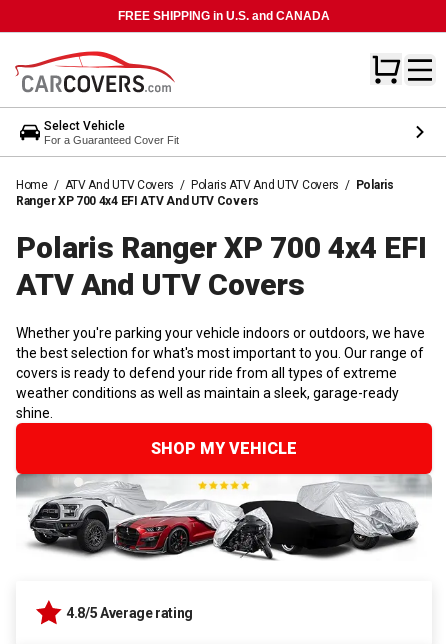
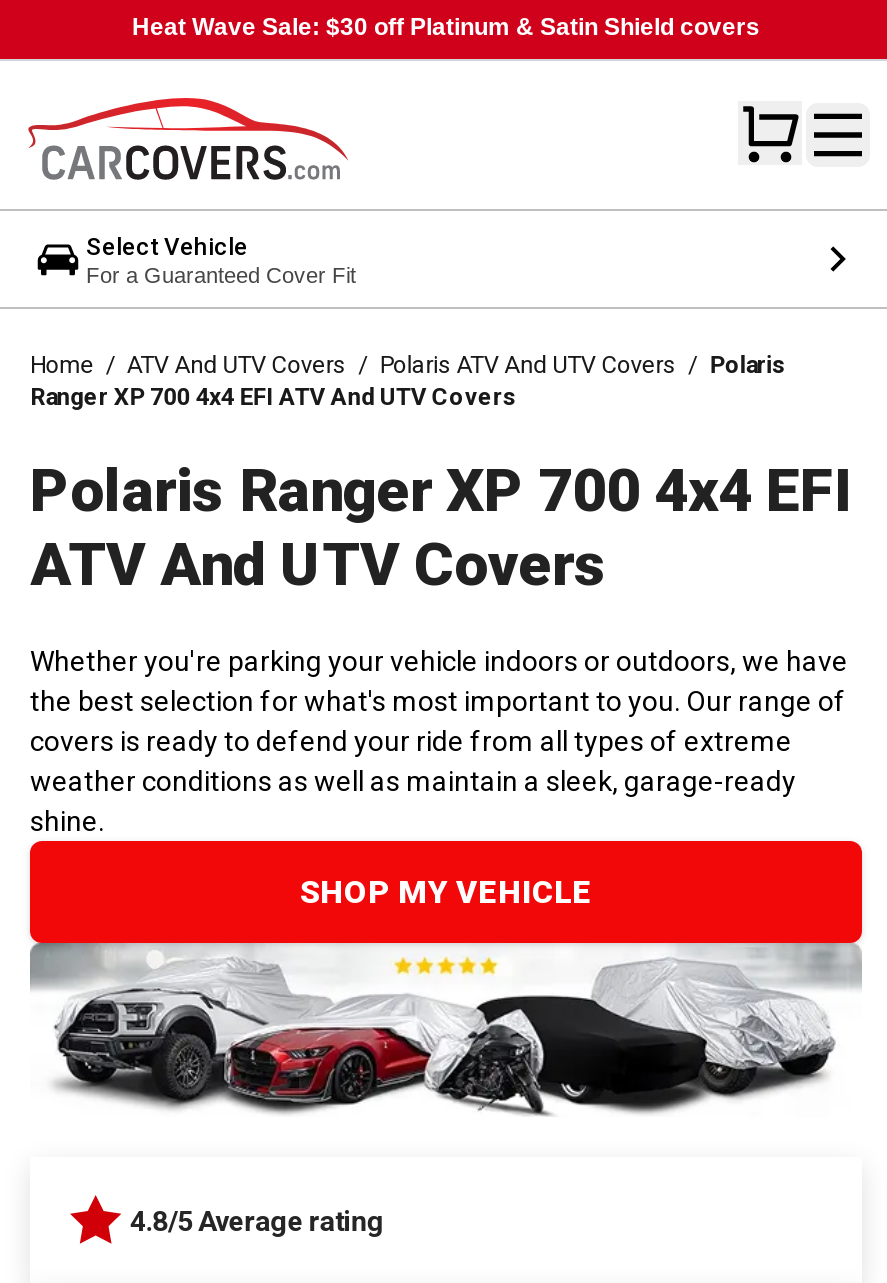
- FREE SHIPPING in U.S. and CANADA
+ Heat Wave Sale: $30 off Platinum & Satin Shield covers
